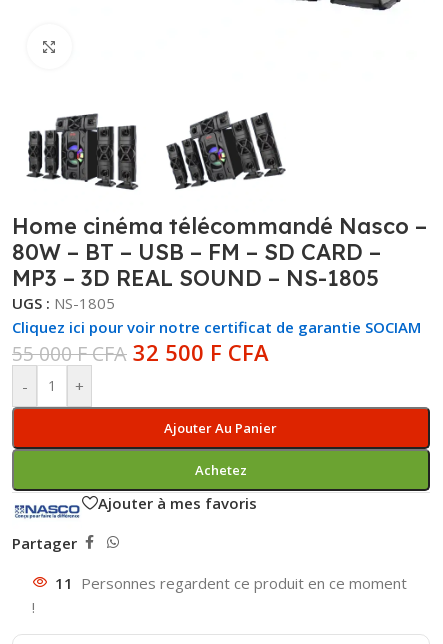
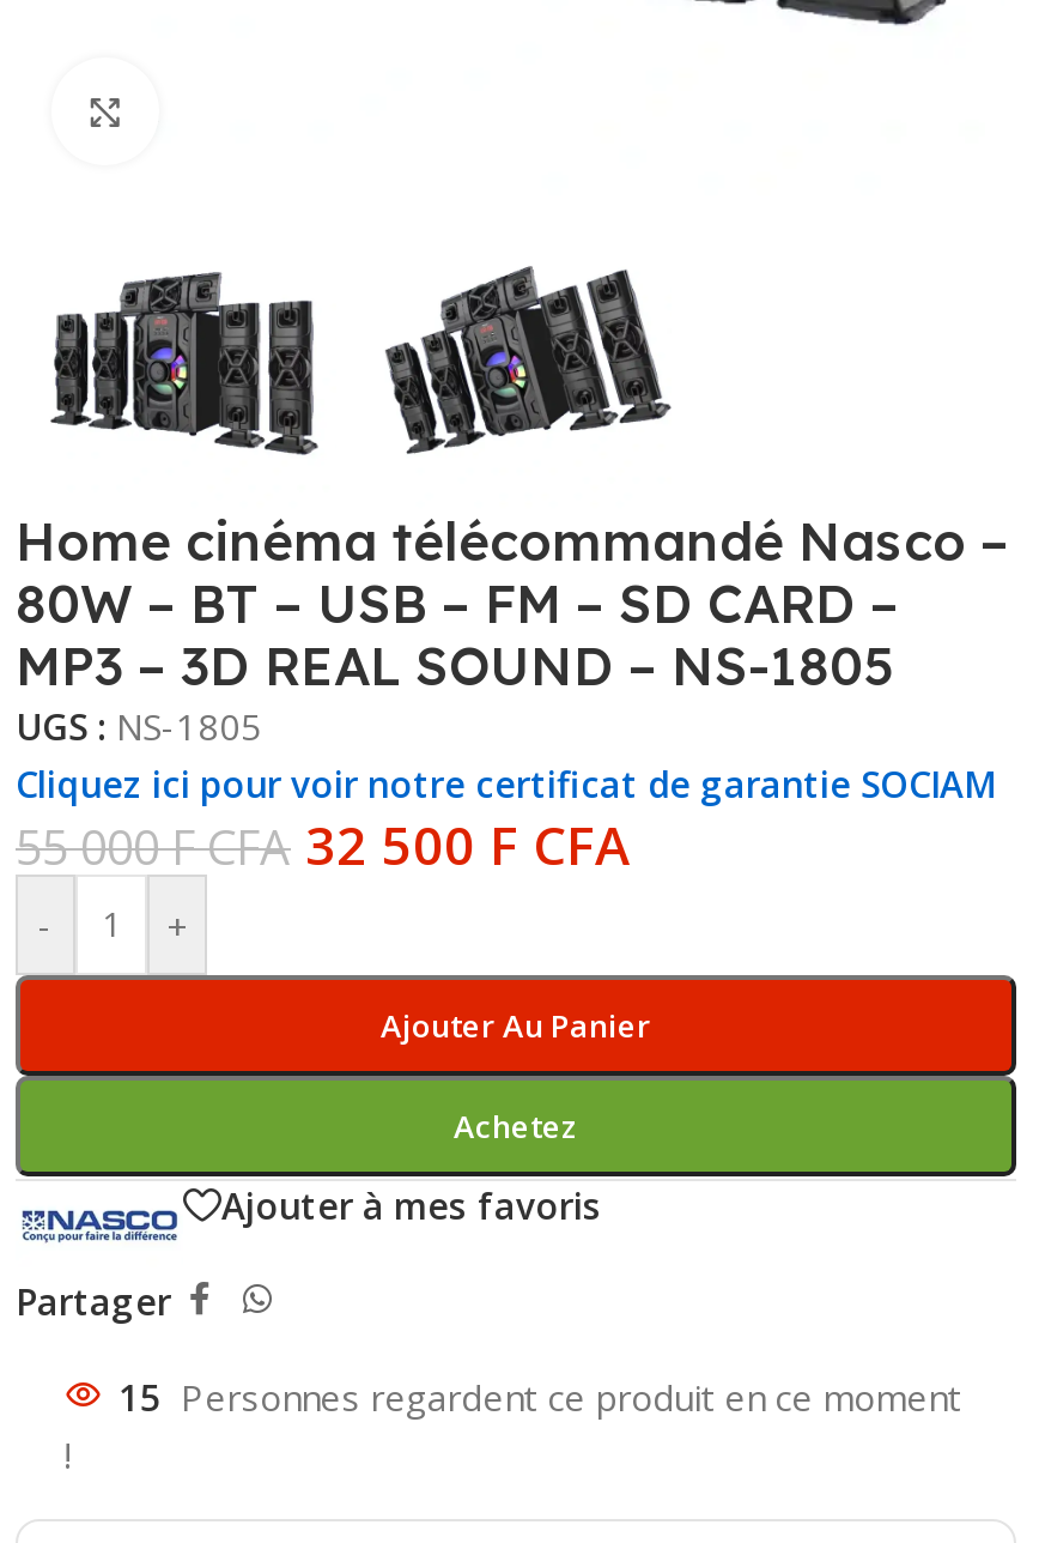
- 11 Personnes regardent ce produit en ce moment
+ 15 Personnes regardent ce produit en ce moment
